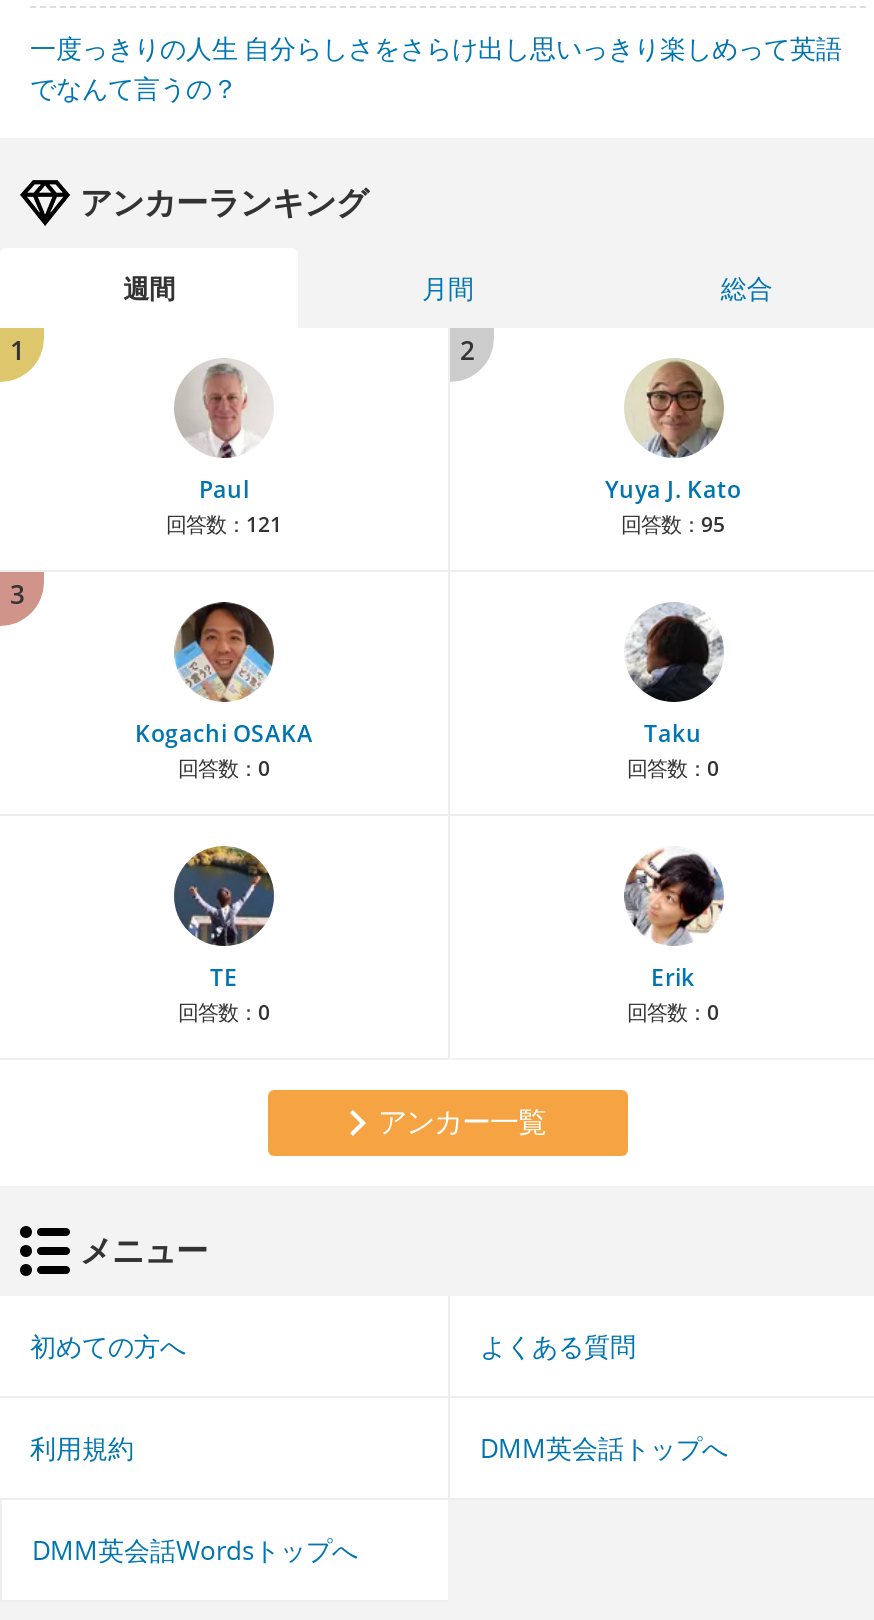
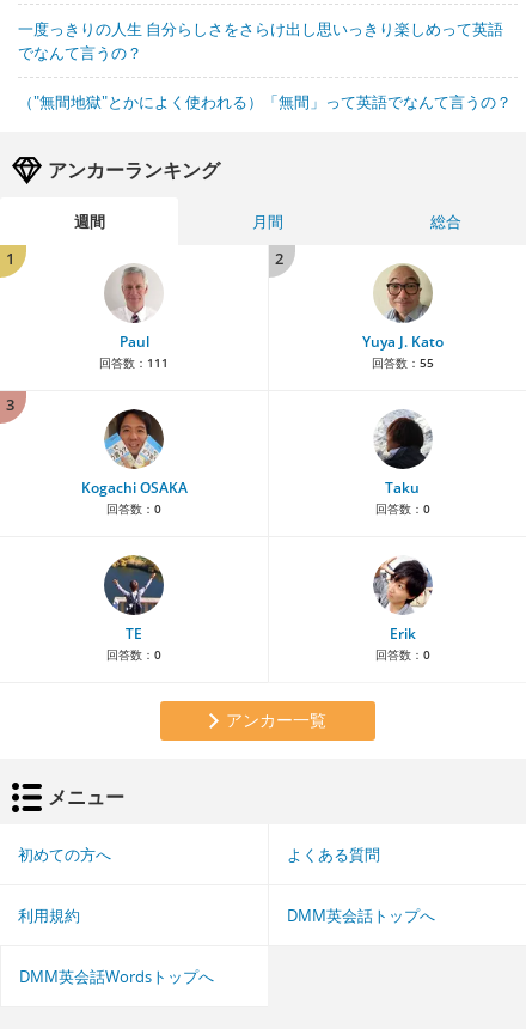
+ （"無間地獄"とかによく使われる）「無間」って英語でなんて言うの？

- 回答数：121
+ 回答数：111

- 回答数：95
+ 回答数：55
